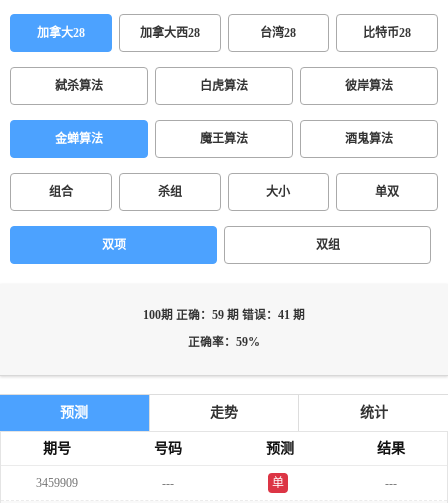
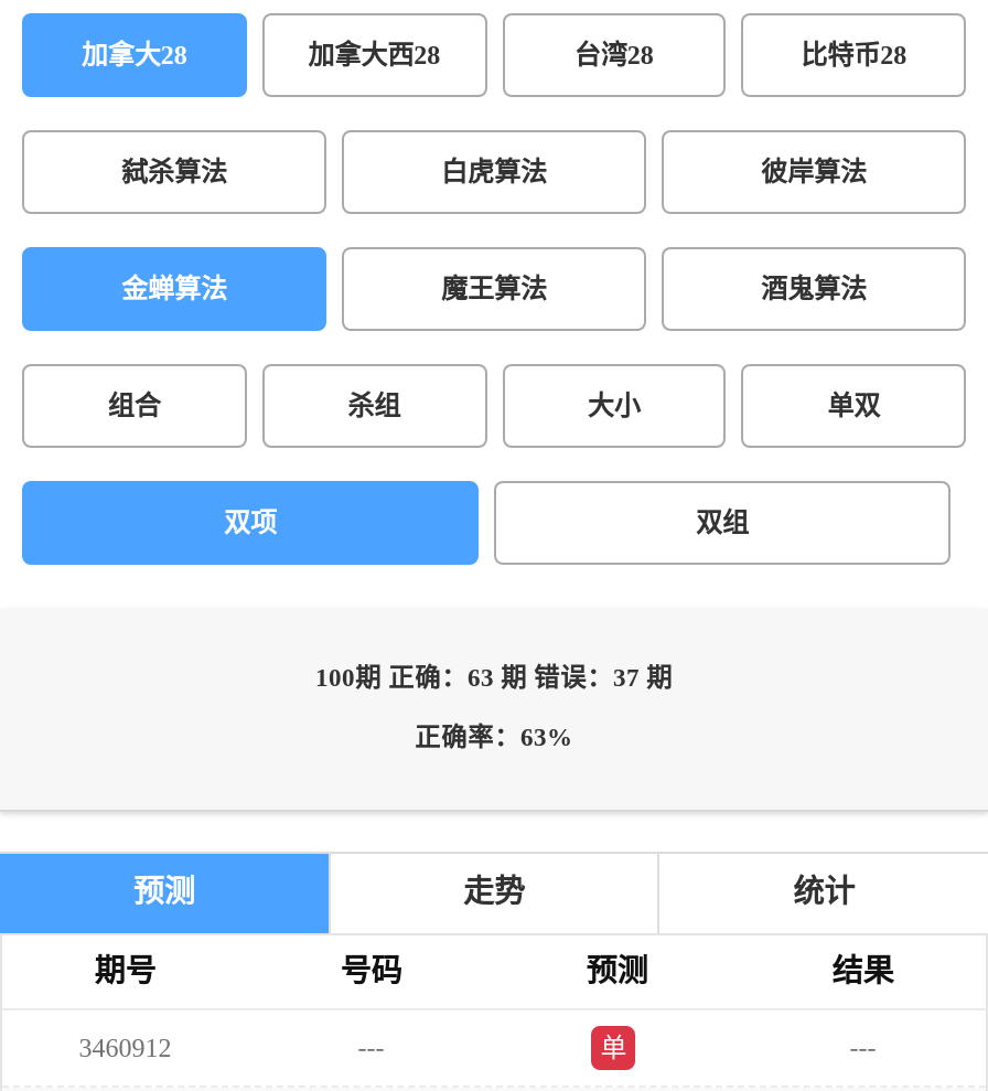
- 100期 正确：59 期 错误：41 期
+ 100期 正确：63 期 错误：37 期

- 正确率：59%
+ 正确率：63%

- 3459909
+ 3460912
